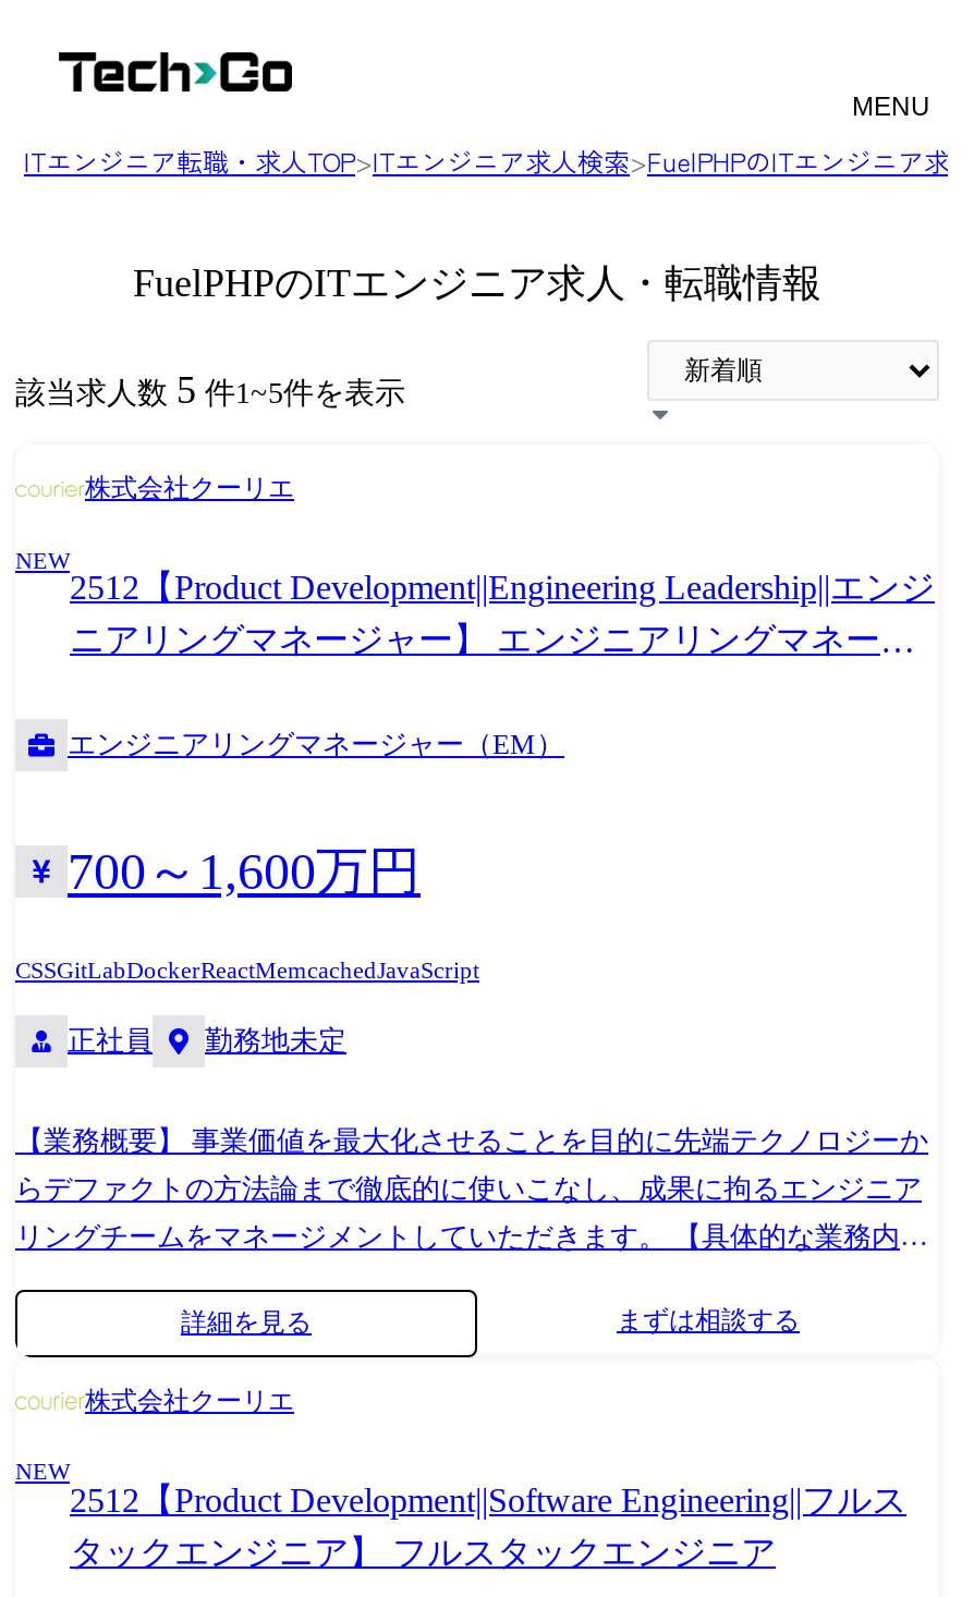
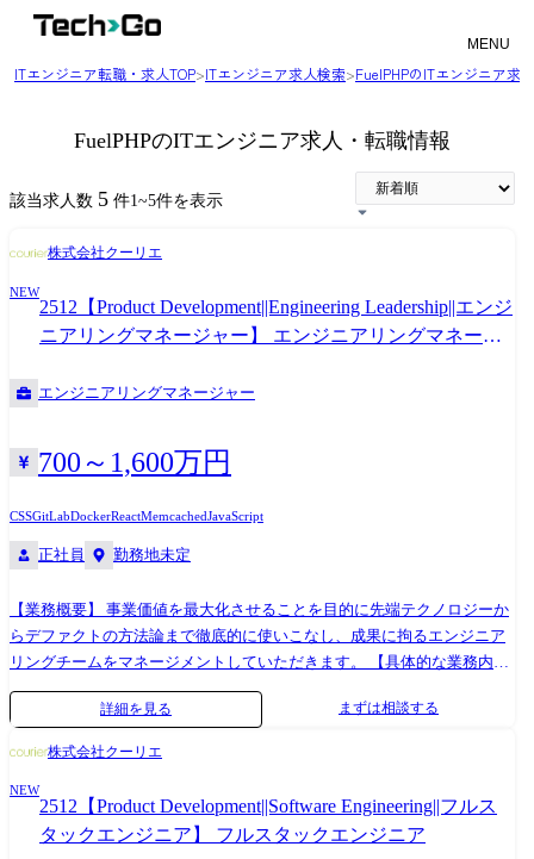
- エンジニアリングマネージャー（EM）
+ エンジニアリングマネージャー
